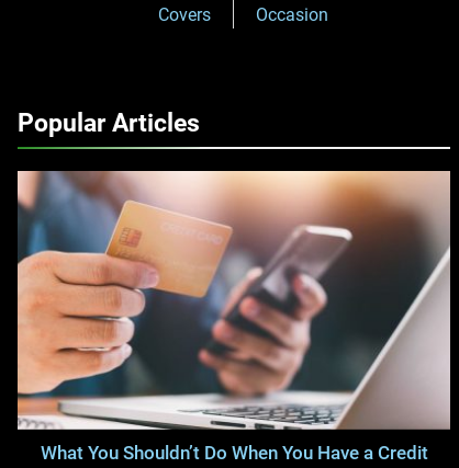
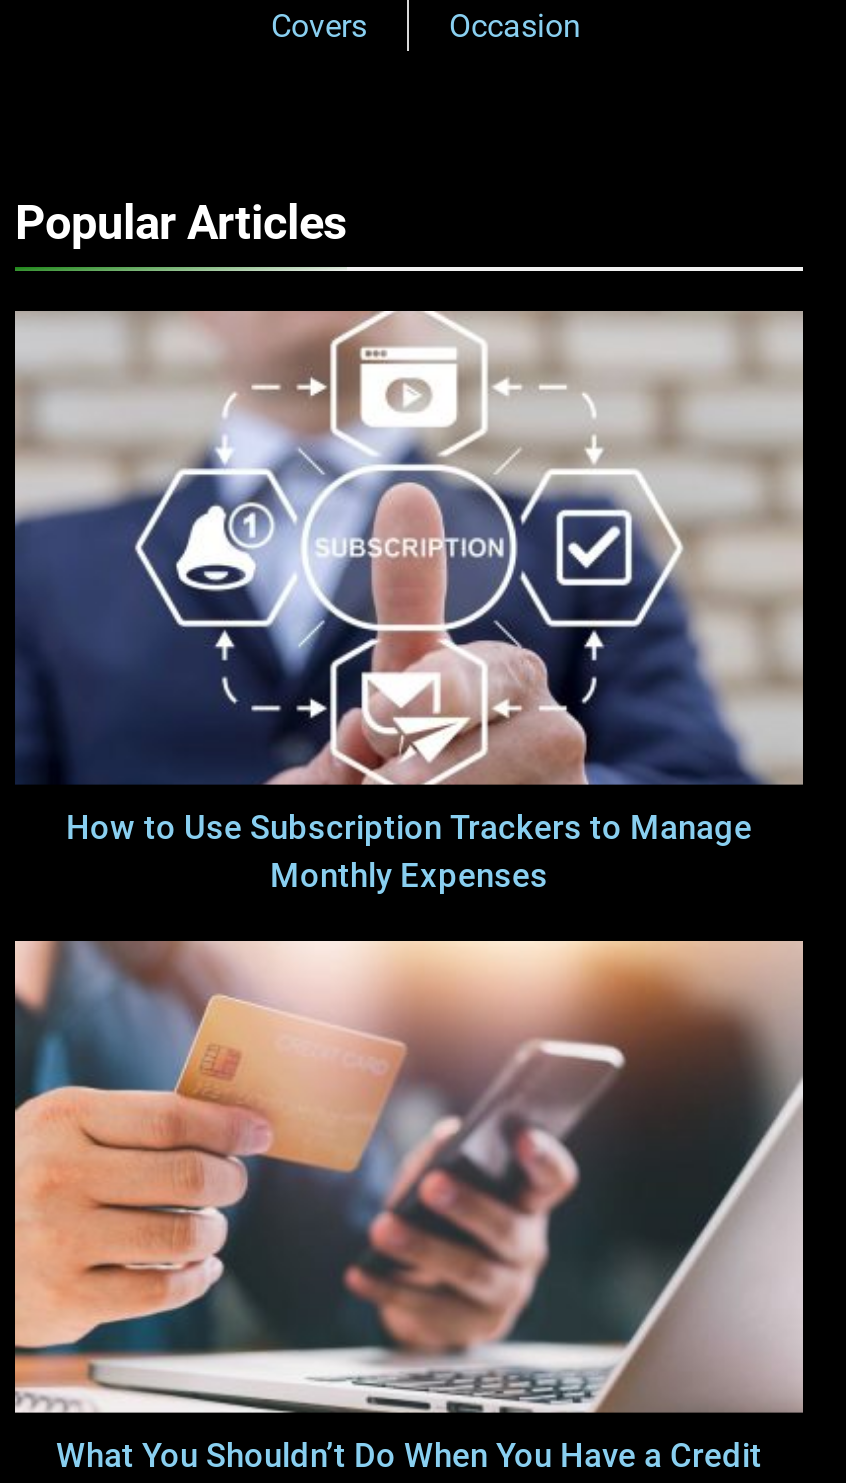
+ [image]
+ How to Use Subscription Trackers to Manage
+ Monthly Expenses
